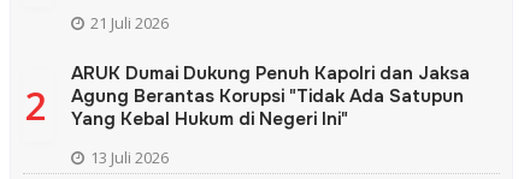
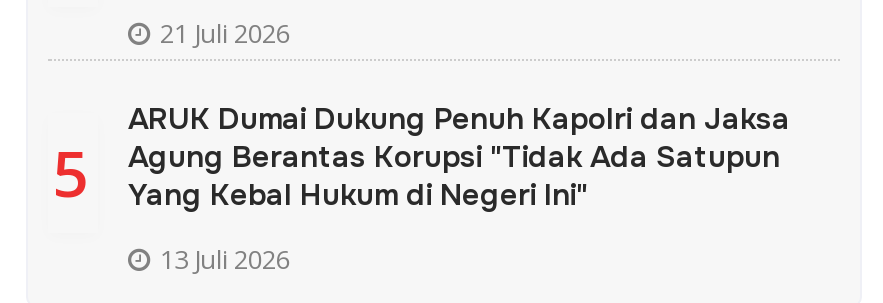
- 2 Agung Berantas Korupsi "Tidak Ada Satupun Yang Kebal Hukum di Negeri Ini"
+ 5 Agung Berantas Korupsi "Tidak Ada Satupun Yang Kebal Hukum di Negeri Ini"
